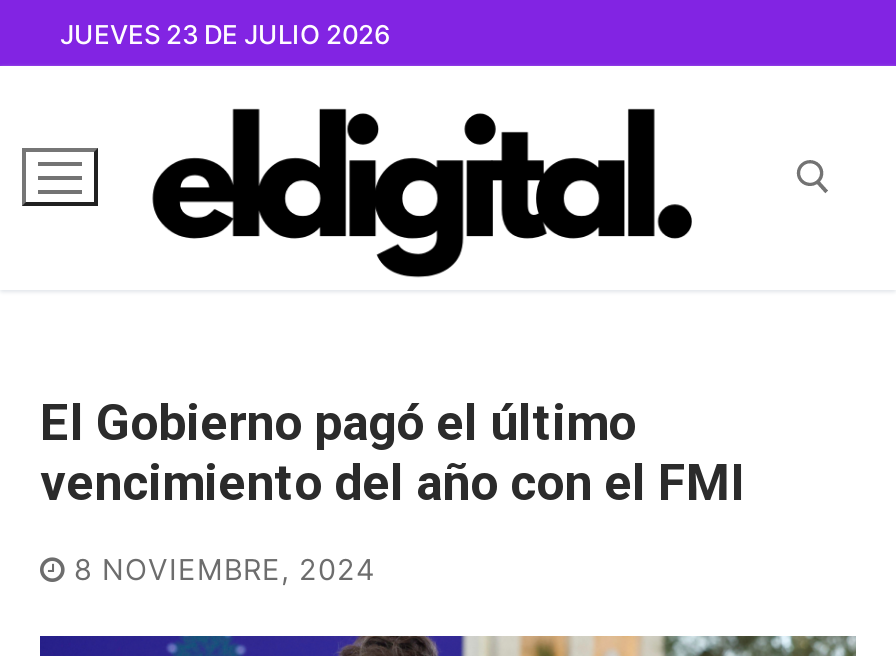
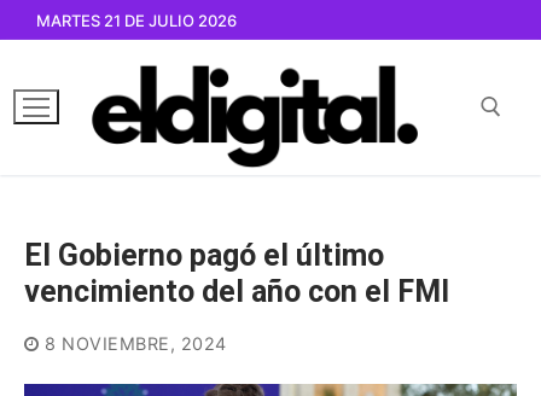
- JUEVES 23 DE JULIO 2026
+ MARTES 21 DE JULIO 2026
